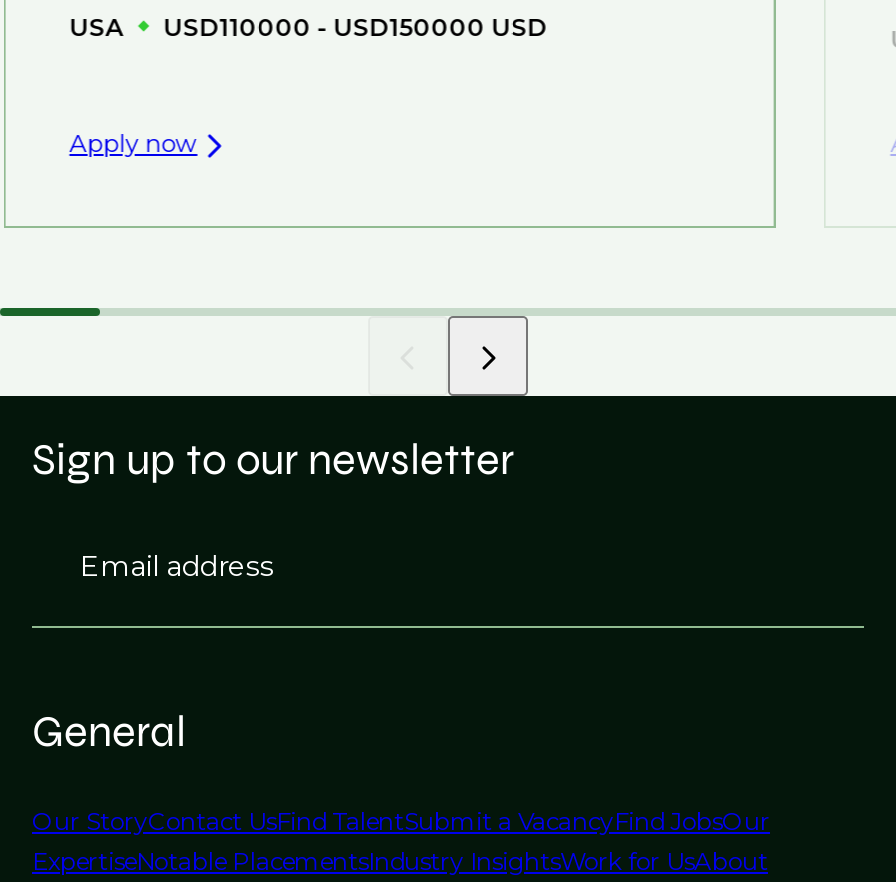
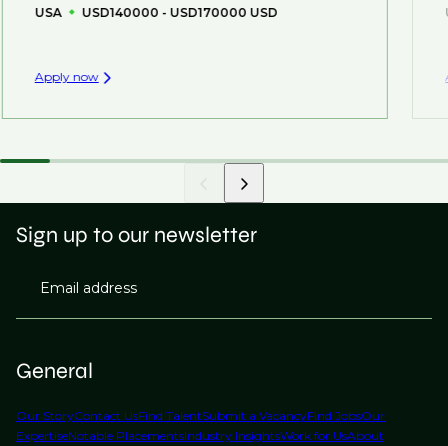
- USA USD110000 - USD150000 USD
+ USA USD140000 - USD170000 USD
